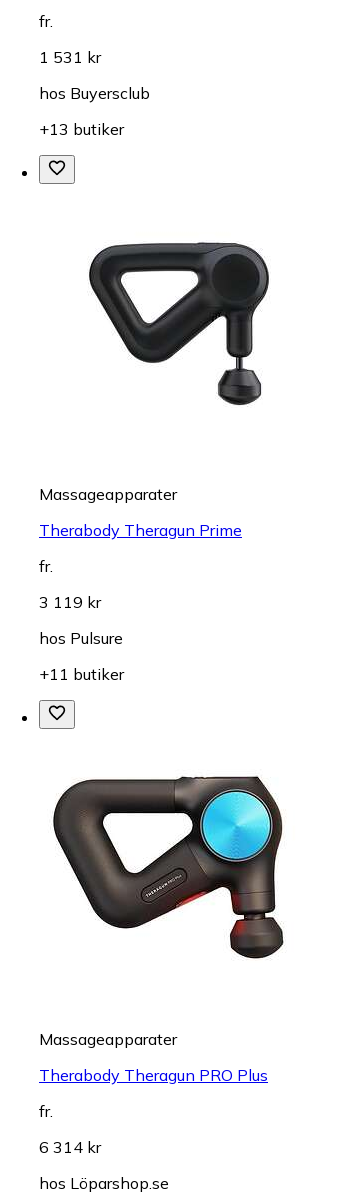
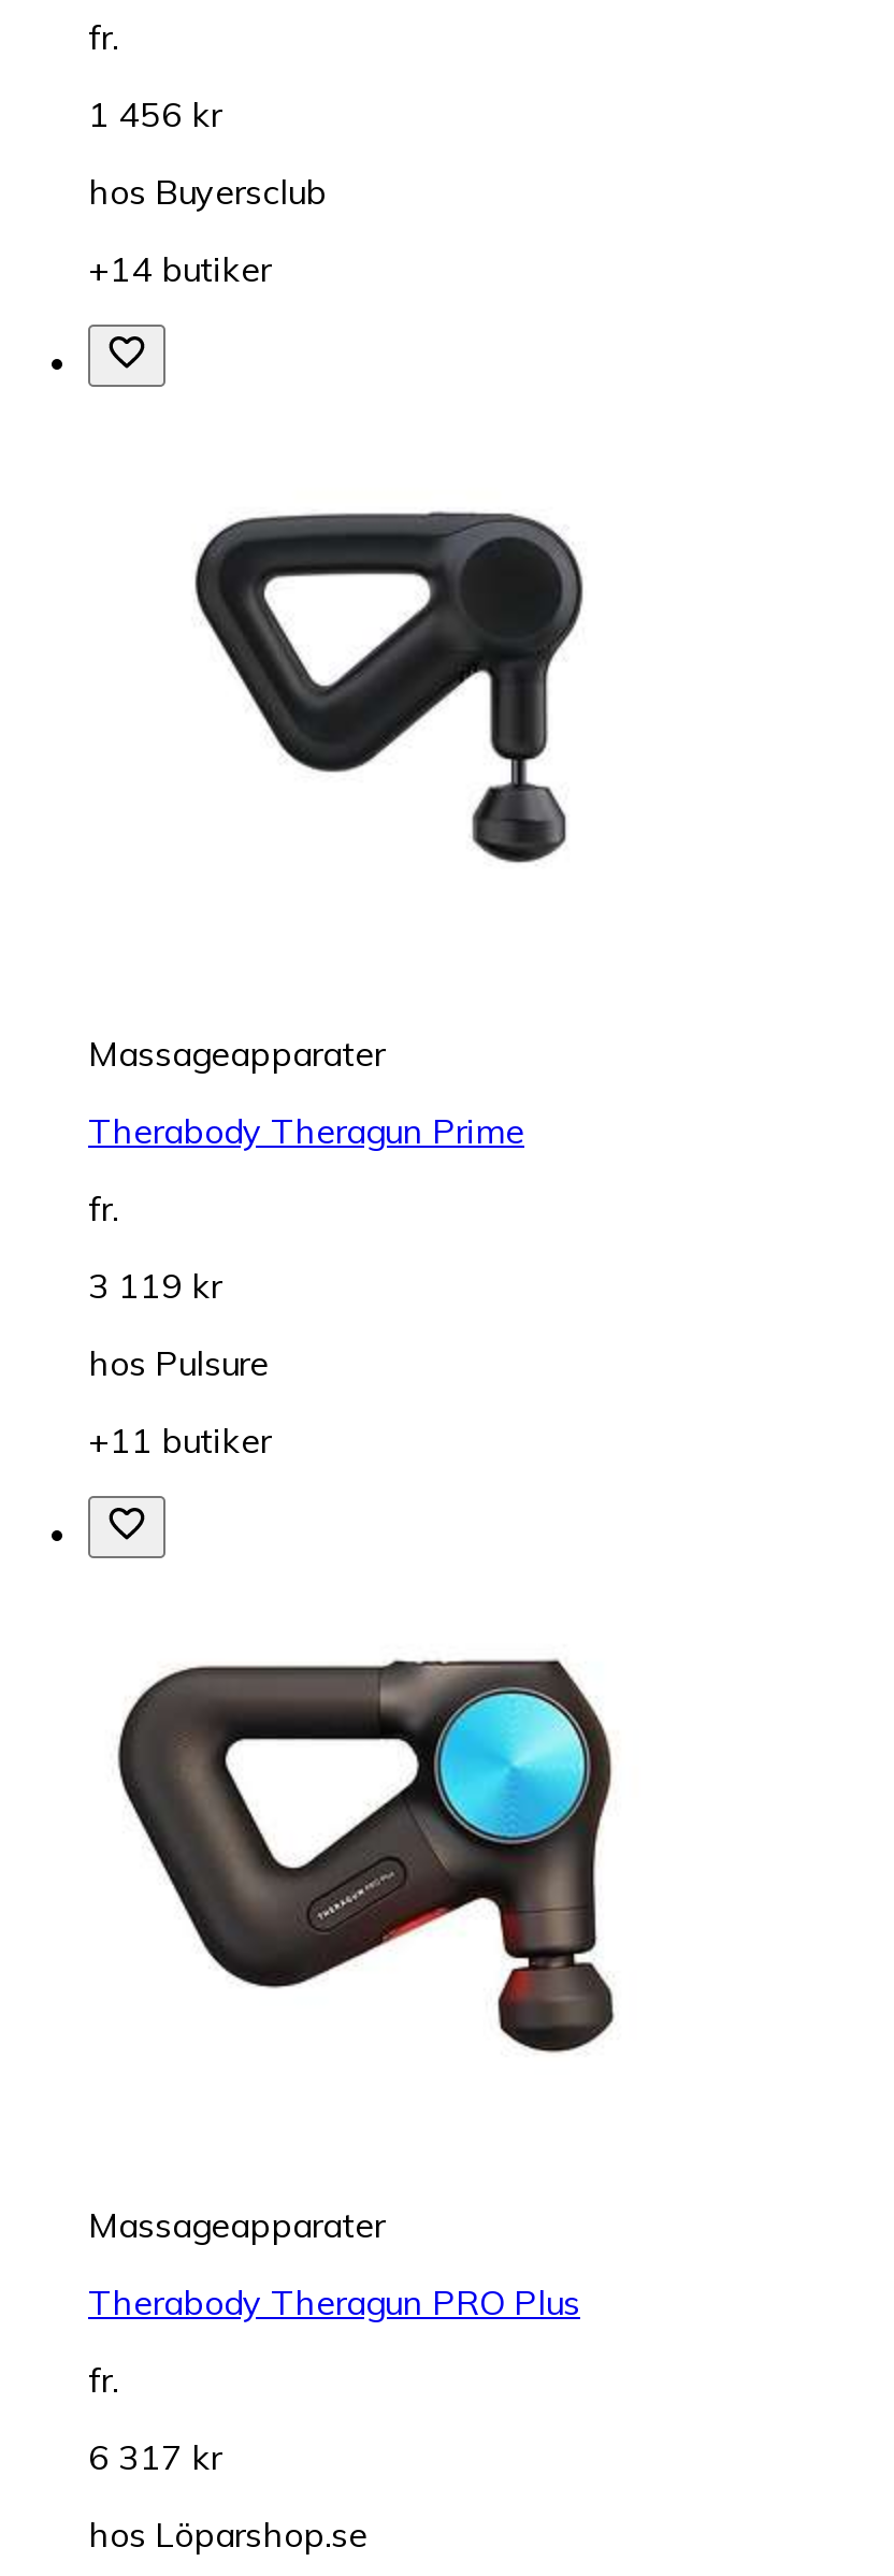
- 1 531 kr
+ 1 456 kr

- +13 butiker
+ +14 butiker

- 6 314 kr
+ 6 317 kr
